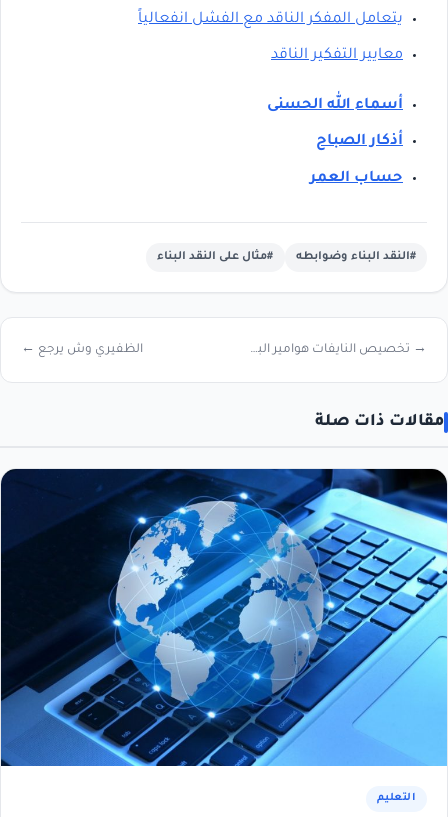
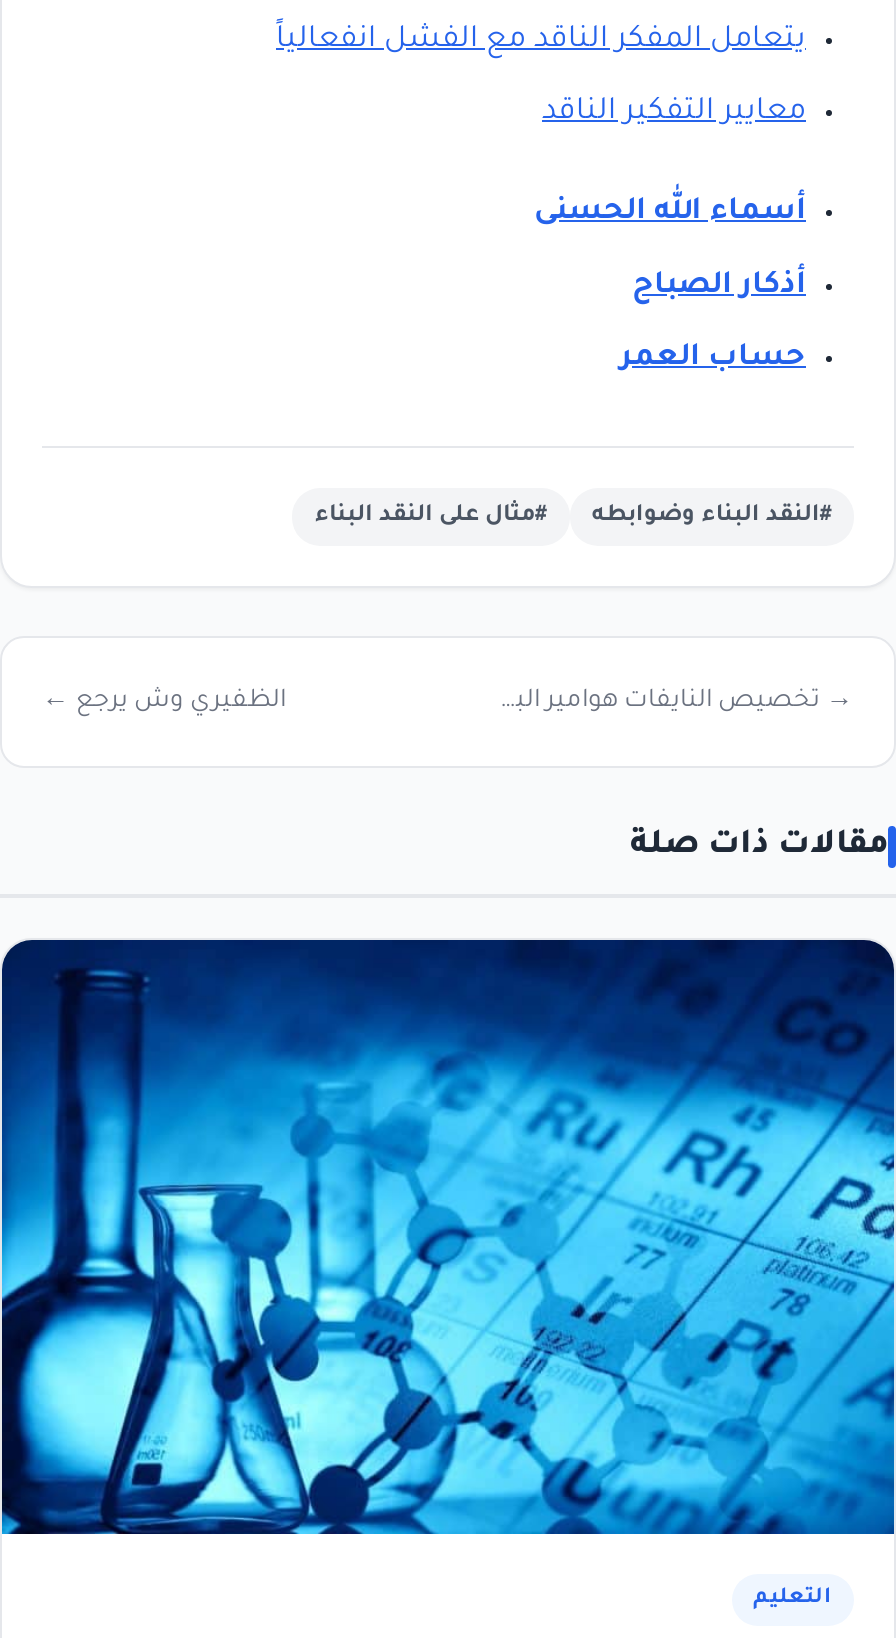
- [image]
+ [image]
